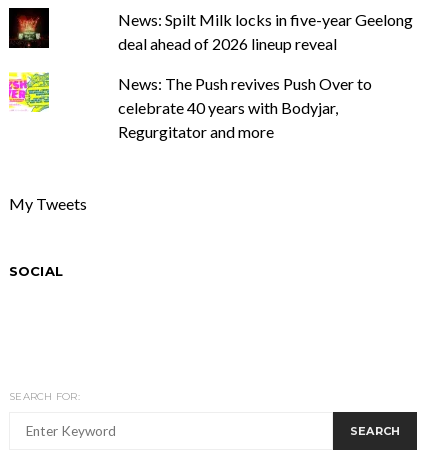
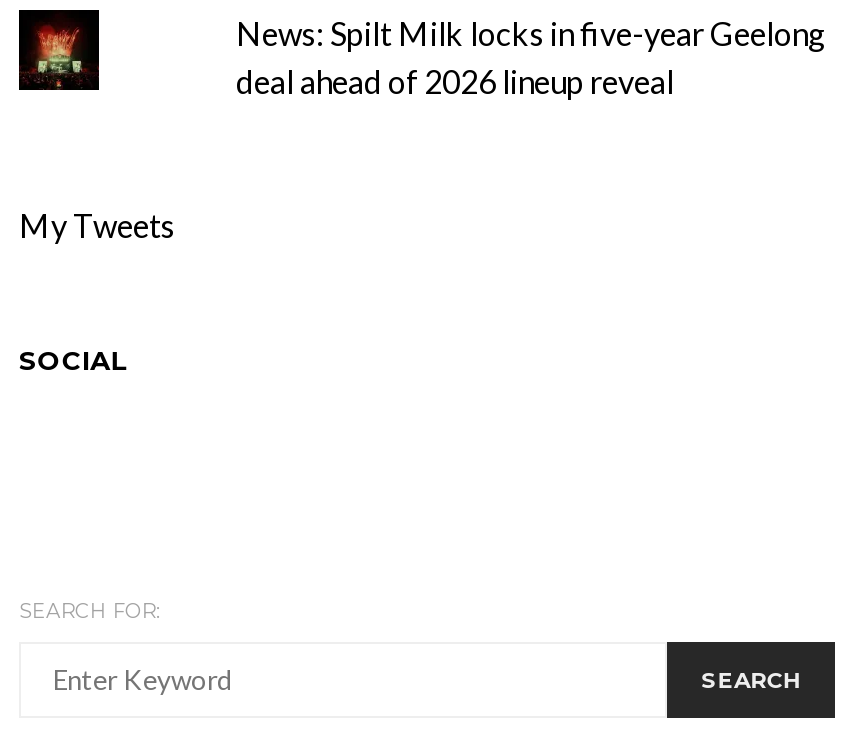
- [image]

- News: The Push revives Push Over to
- celebrate 40 years with Bodyjar,
- Regurgitator and more
